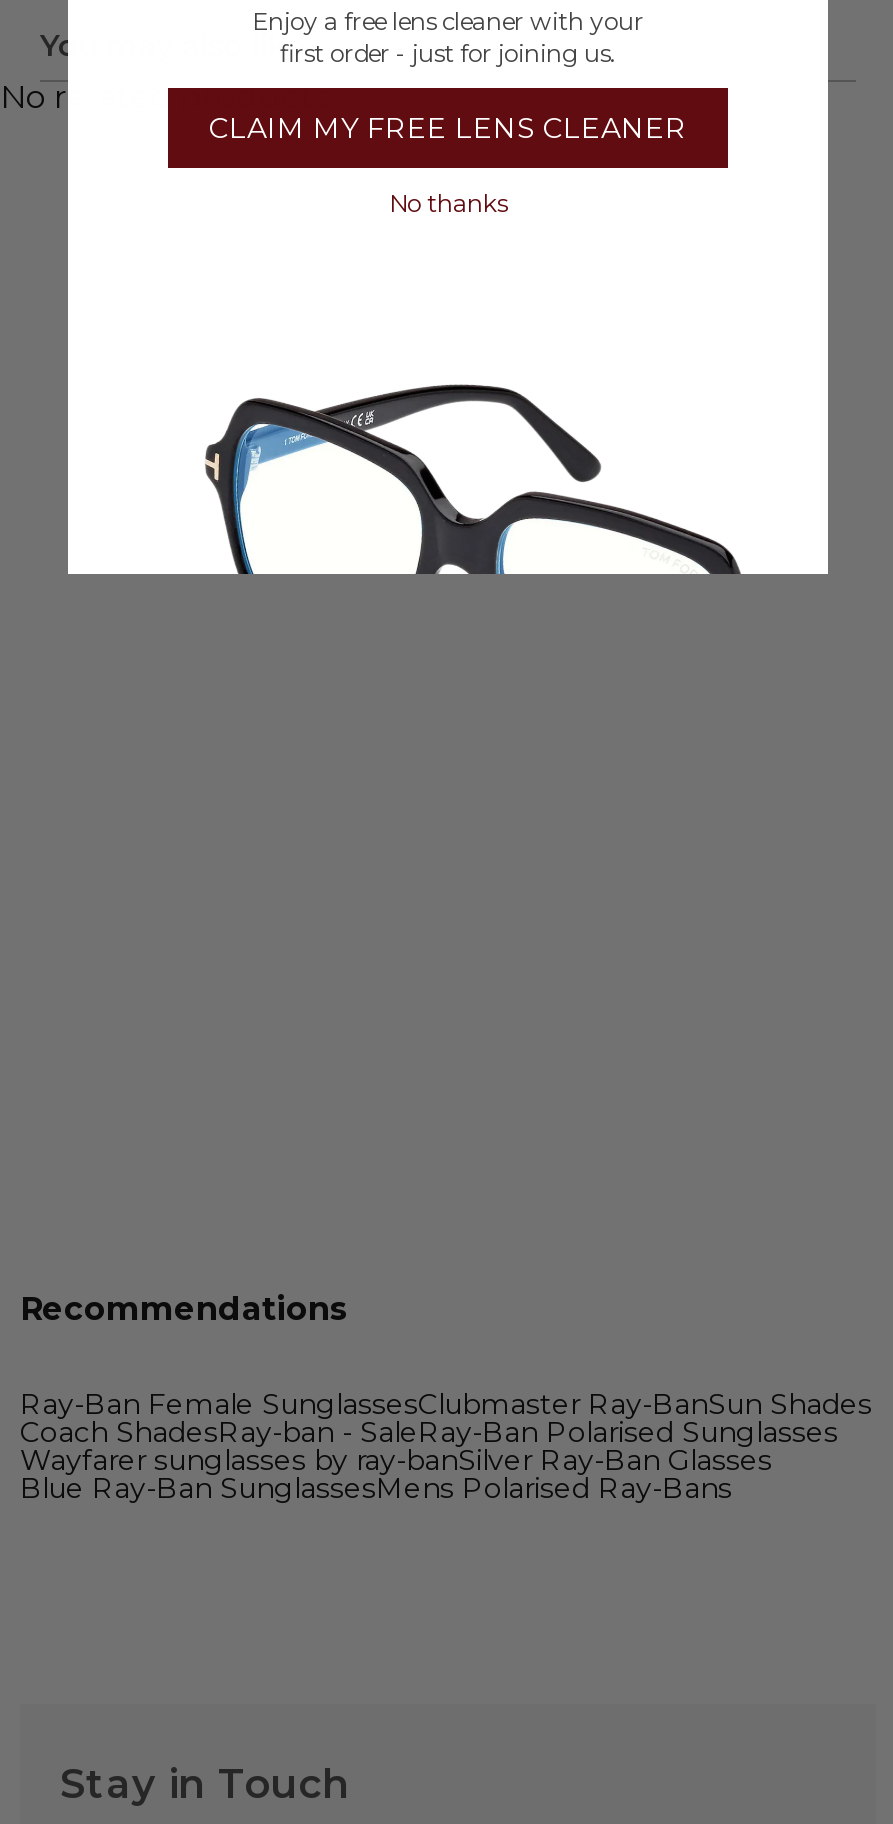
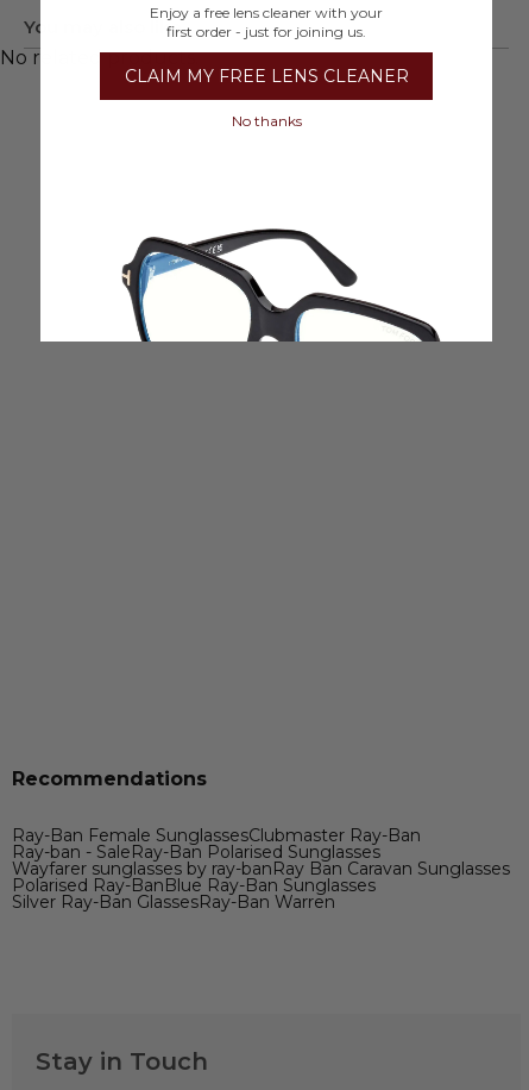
- Ray-Ban Female SunglassesClubmaster Ray-BanSun Shades
- Coach ShadesRay-ban - SaleRay-Ban Polarised Sunglasses
- Wayfarer sunglasses by ray-banSilver Ray-Ban Glasses
- Blue Ray-Ban SunglassesMens Polarised Ray-Bans
+ Ray-Ban Female SunglassesClubmaster Ray-Ban
+ Ray-ban - SaleRay-Ban Polarised Sunglasses
+ Wayfarer sunglasses by ray-banRay Ban Caravan Sunglasses
+ Polarised Ray-BanBlue Ray-Ban Sunglasses
+ Silver Ray-Ban GlassesRay-Ban Warren
